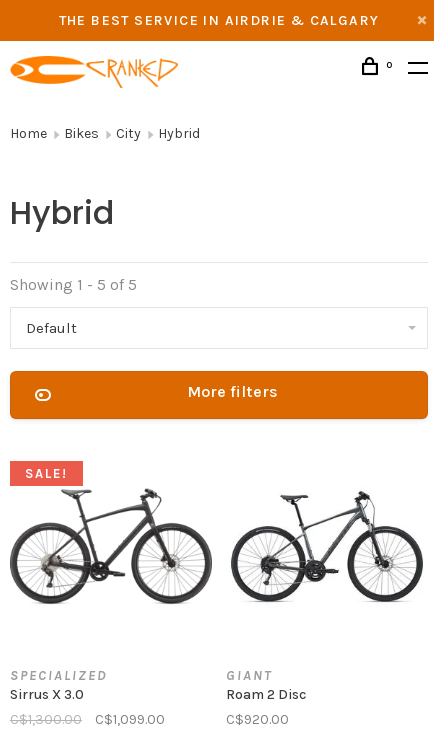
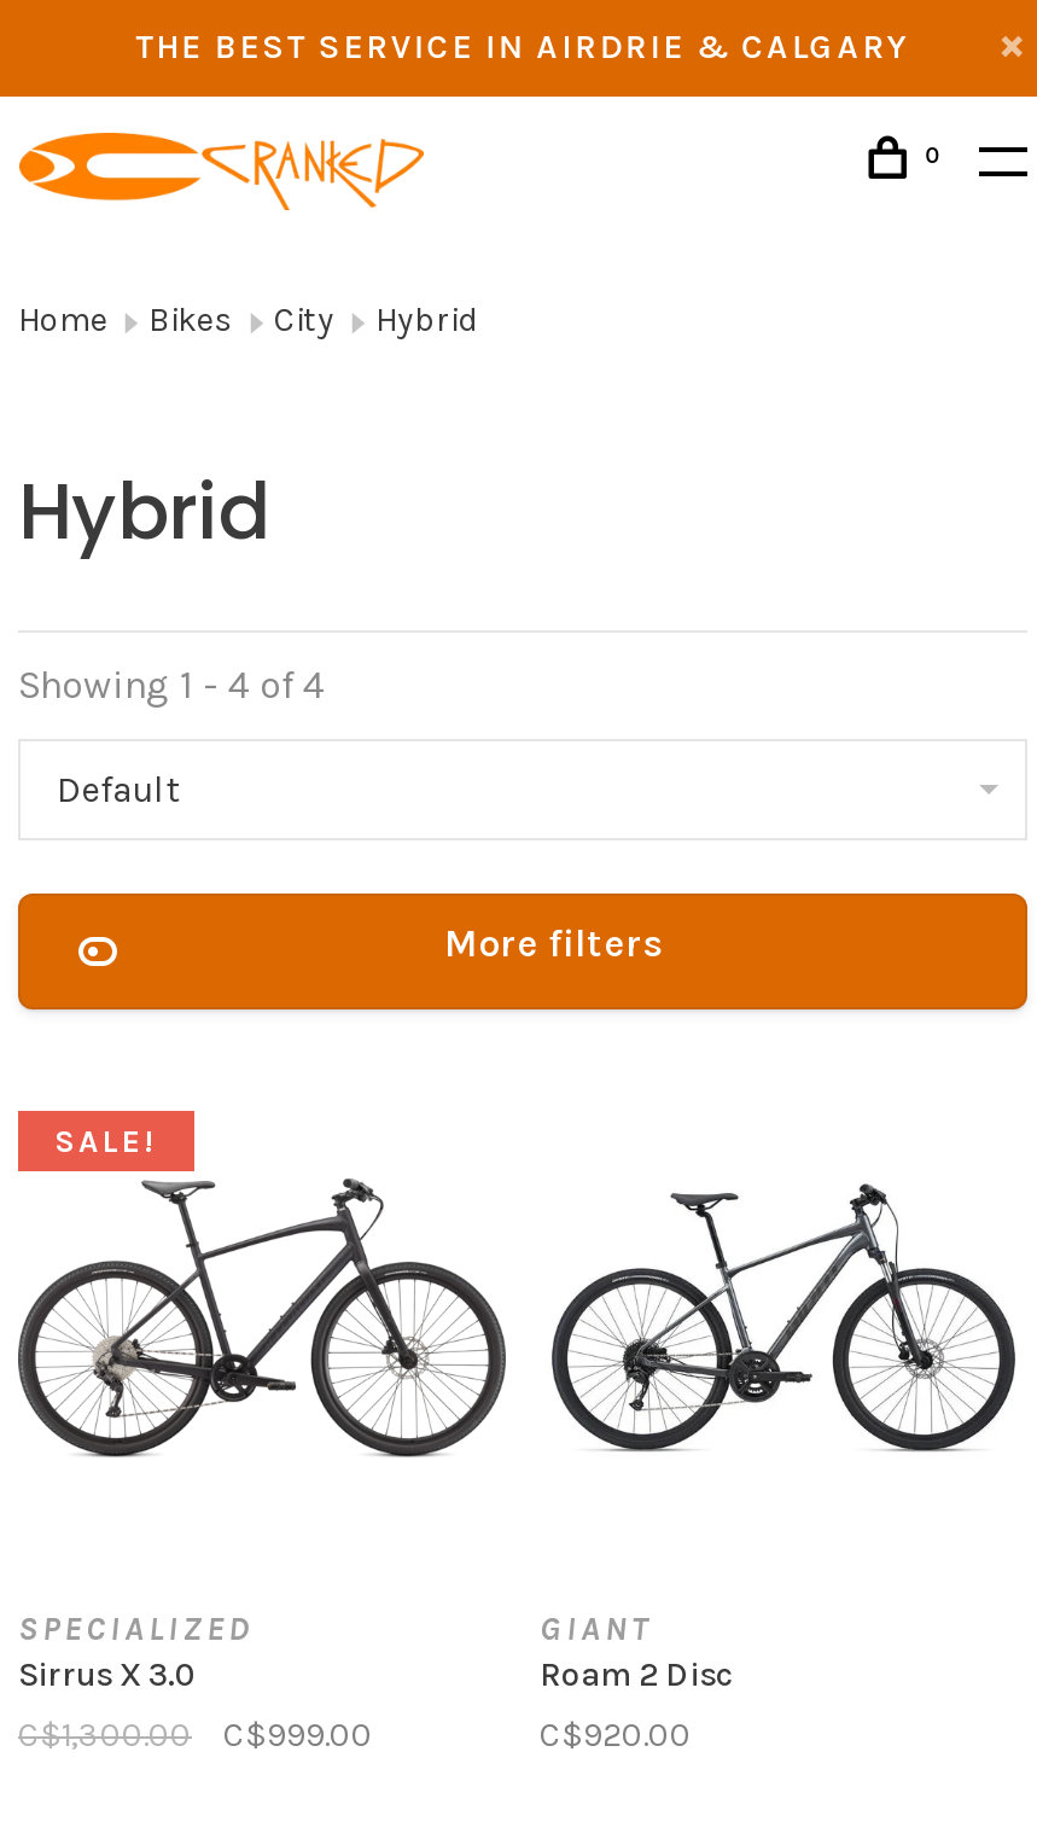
- Showing 1 - 5 of 5
+ Showing 1 - 4 of 4

- C$1,099.00
+ C$999.00
